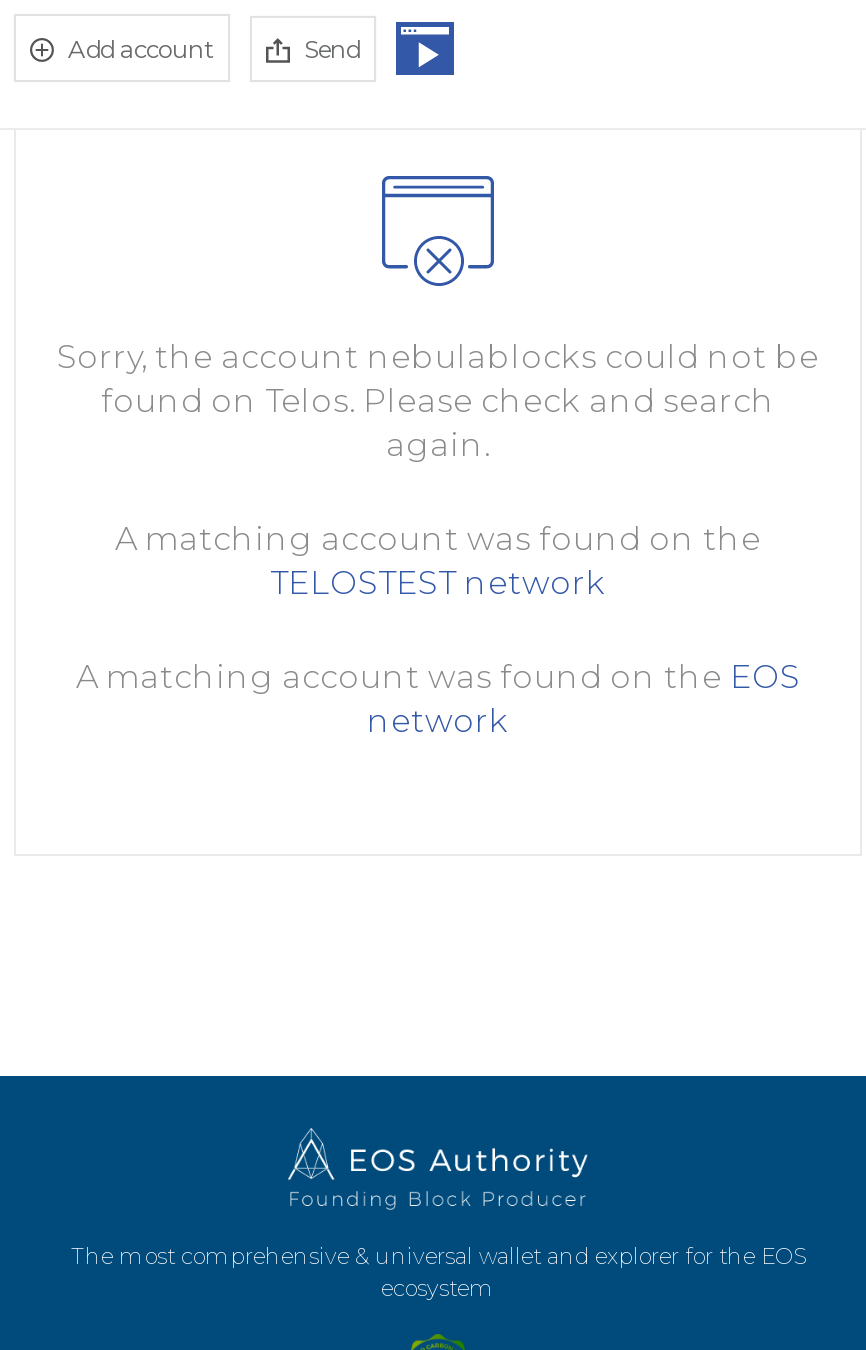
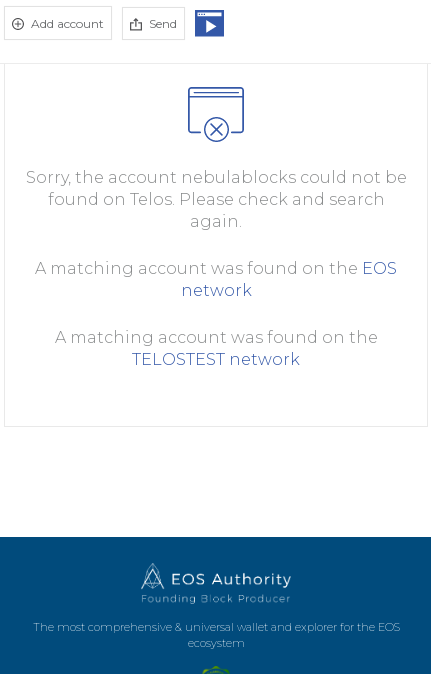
moved down: A matching account was found on the | TELOSTEST network

moved up: A matching account was found on the EOS | network
